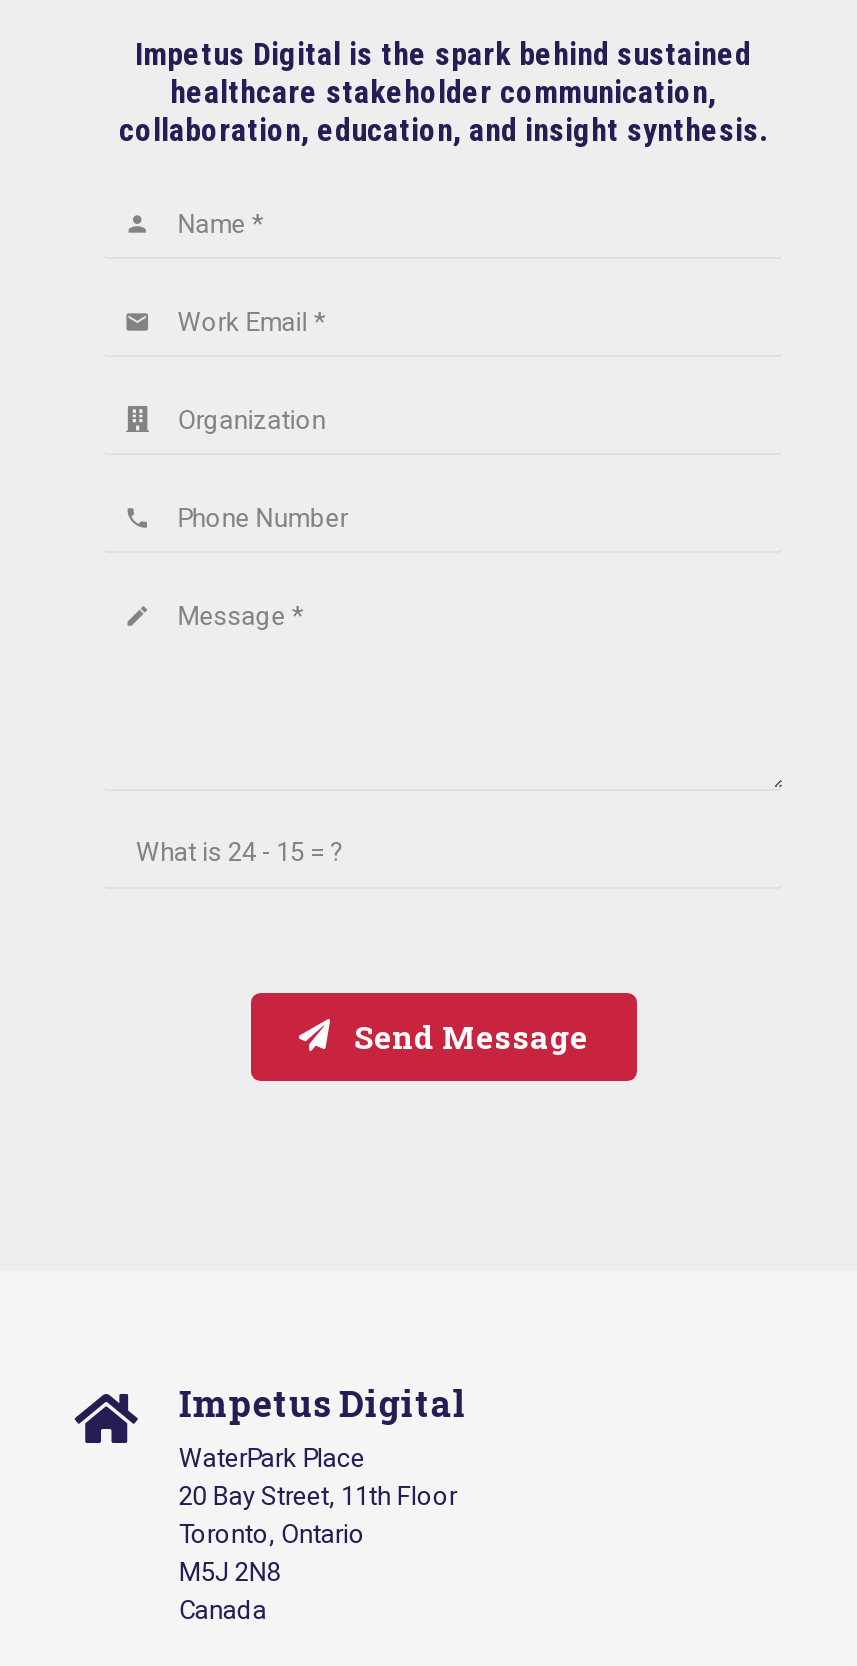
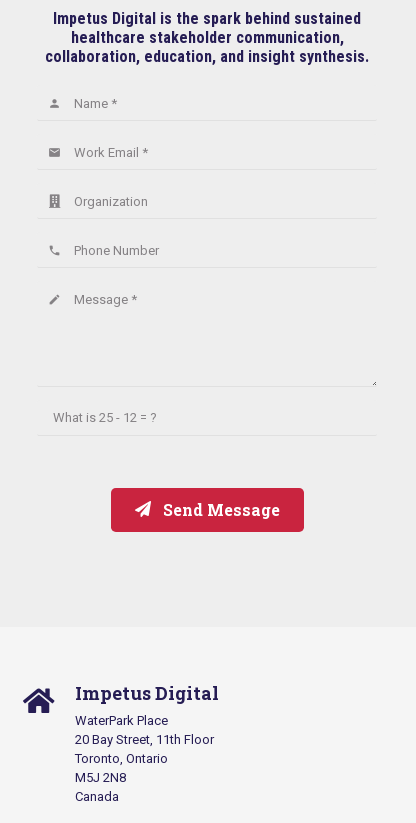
- What is 24 - 15 = ?
+ What is 25 - 12 = ?
